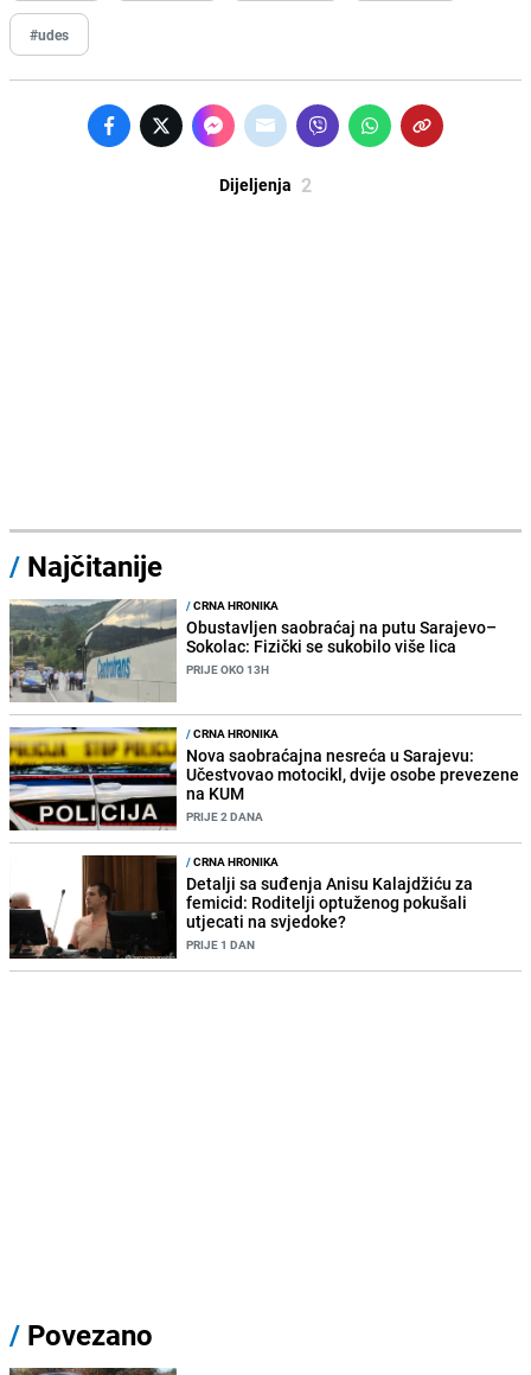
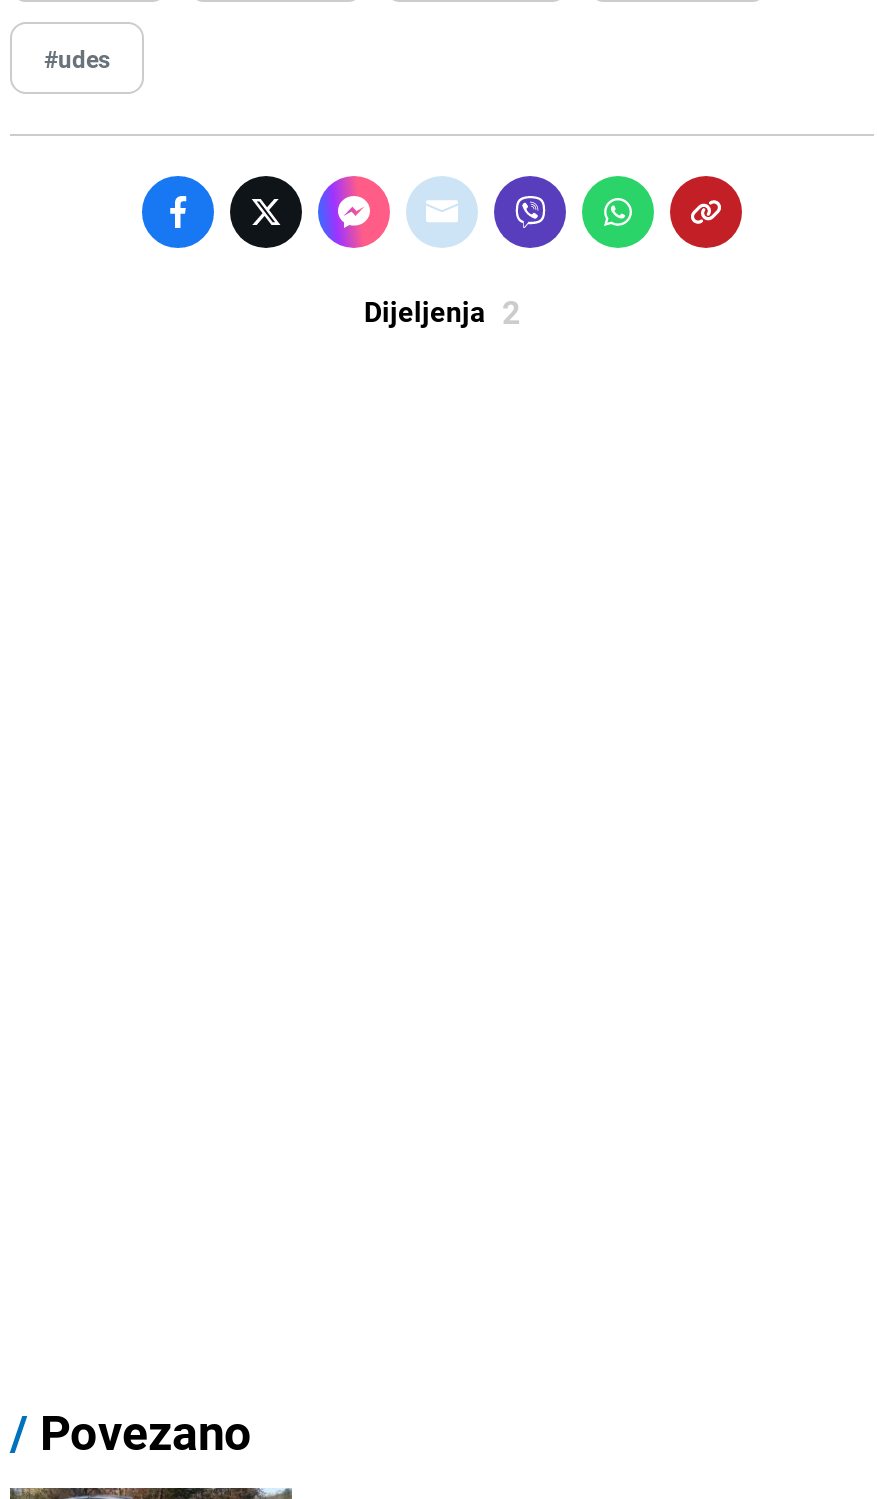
- [image]
- / Najčitanije
- / CRNA HRONIKA
- Obustavljen saobraćaj na putu Sarajevo–
- Sokolac: Fizički se sukobilo više lica
- PRIJE OKO 13H

- [image]
- / CRNA HRONIKA
- Nova saobraćajna nesreća u Sarajevu:
- Učestvovao motocikl, dvije osobe prevezene
- na KUM
- PRIJE 2 DANA
- / CRNA HRONIKA
- Detalji sa suđenja Anisu Kalajdžiću za
- femicid: Roditelji optuženog pokušali
- utjecati na svjedoke?
- PRIJE 1 DAN

- [image]
